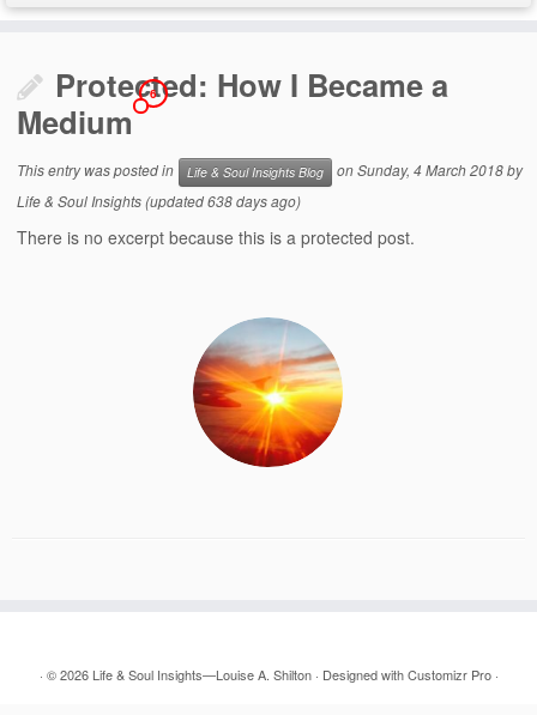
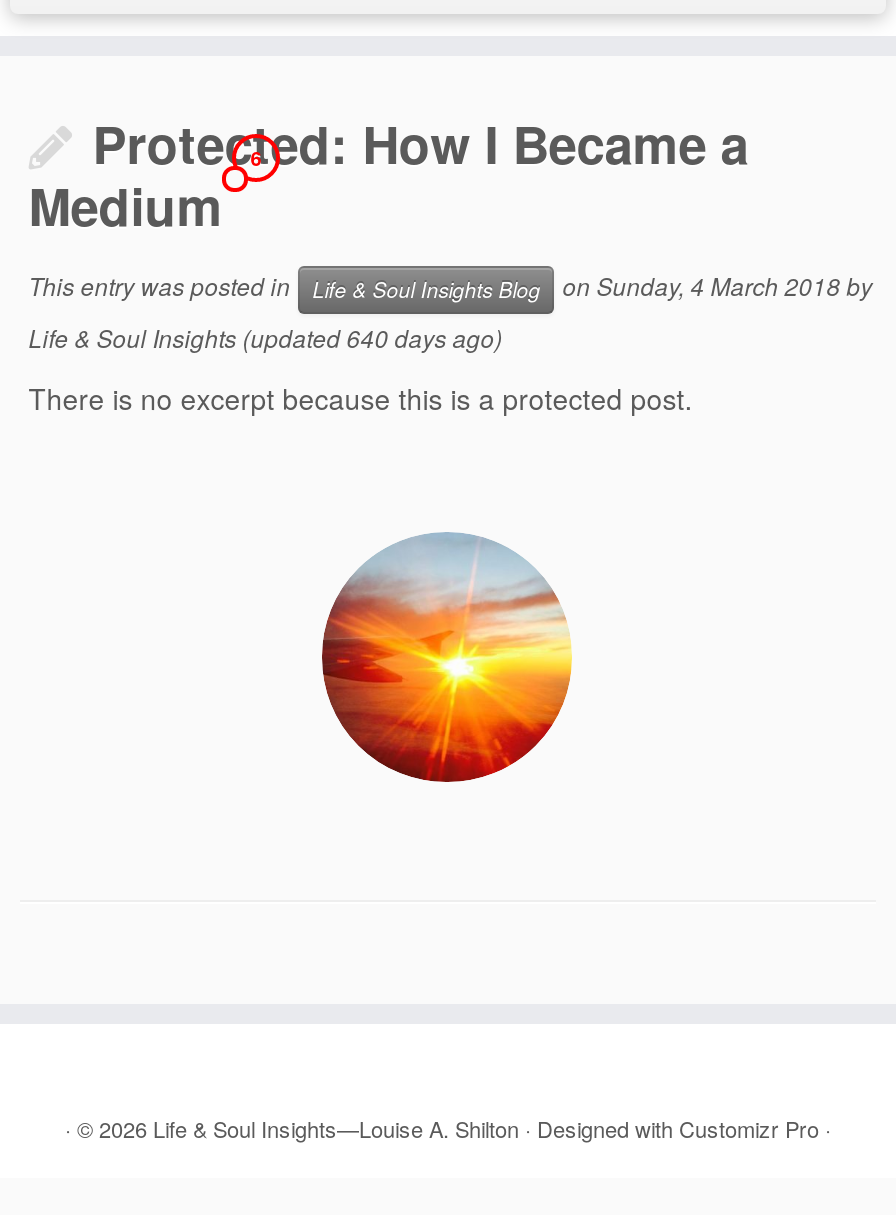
- Life & Soul Insights (updated 638 days ago)
+ Life & Soul Insights (updated 640 days ago)
